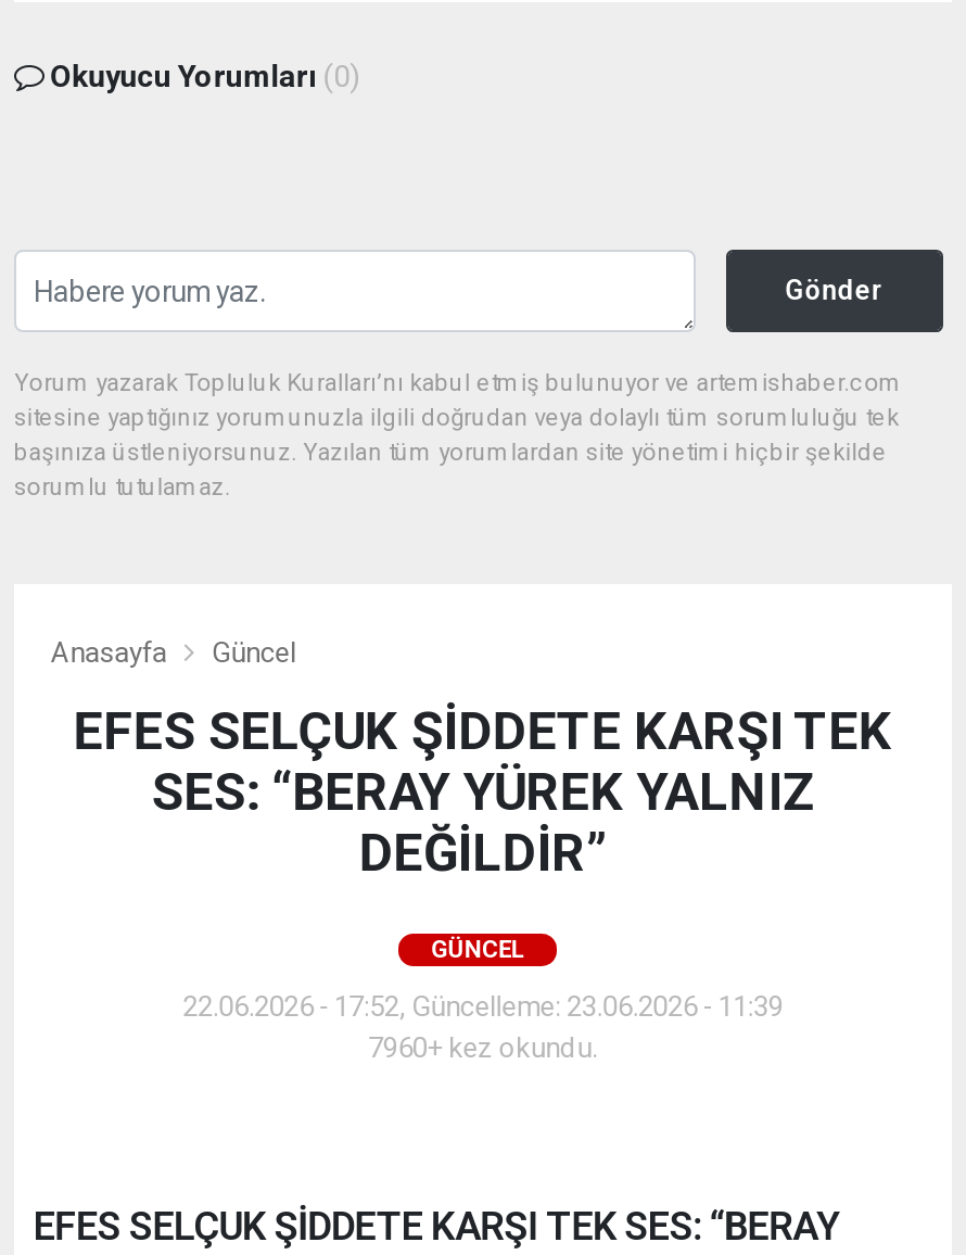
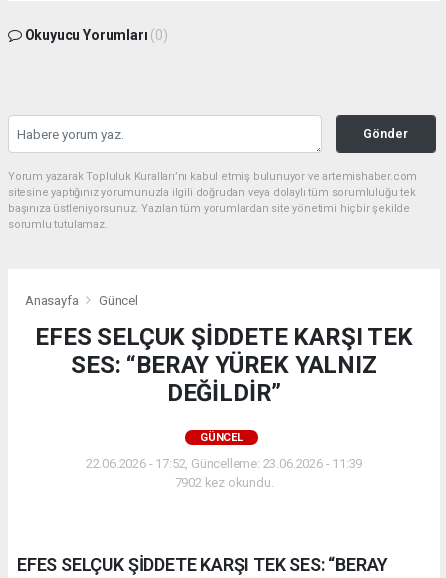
- 7960+ kez okundu.
+ 7902 kez okundu.
